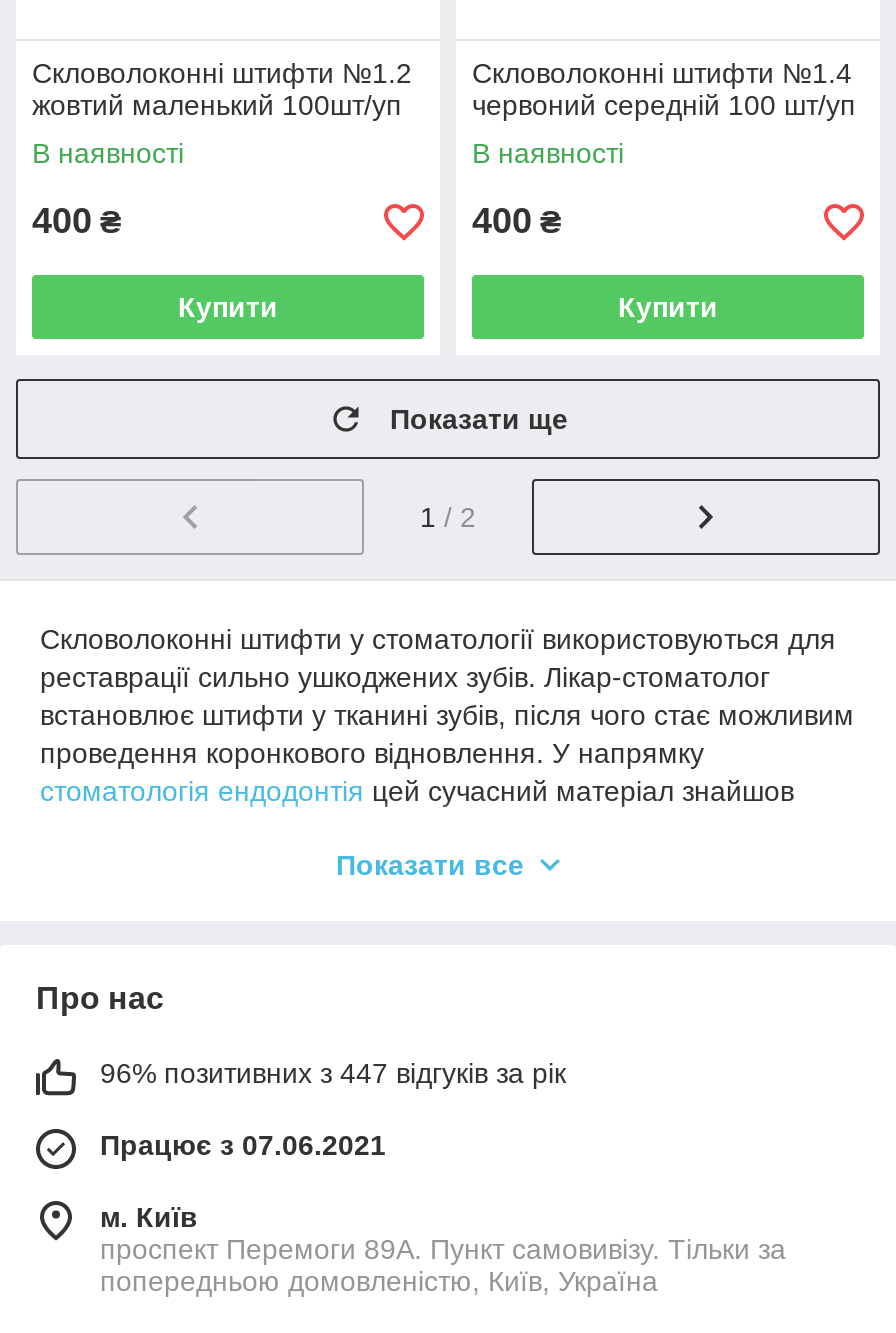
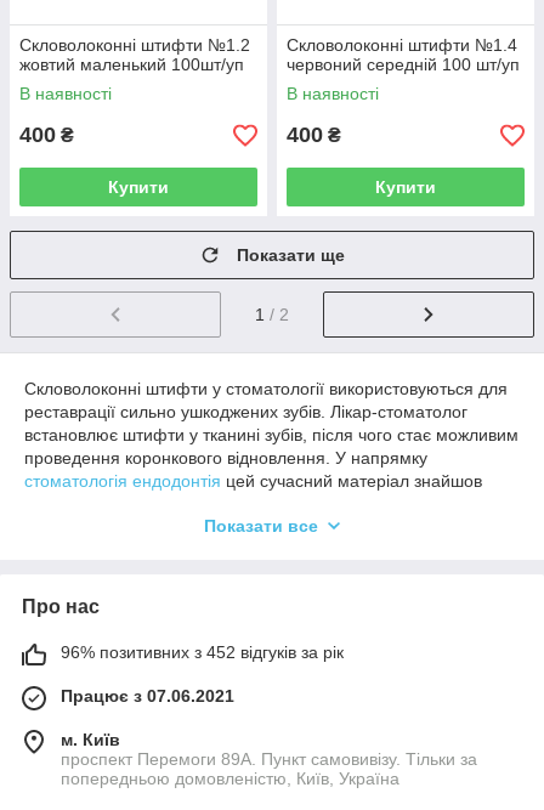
- 96% позитивних з 447 відгуків за рік
+ 96% позитивних з 452 відгуків за рік
